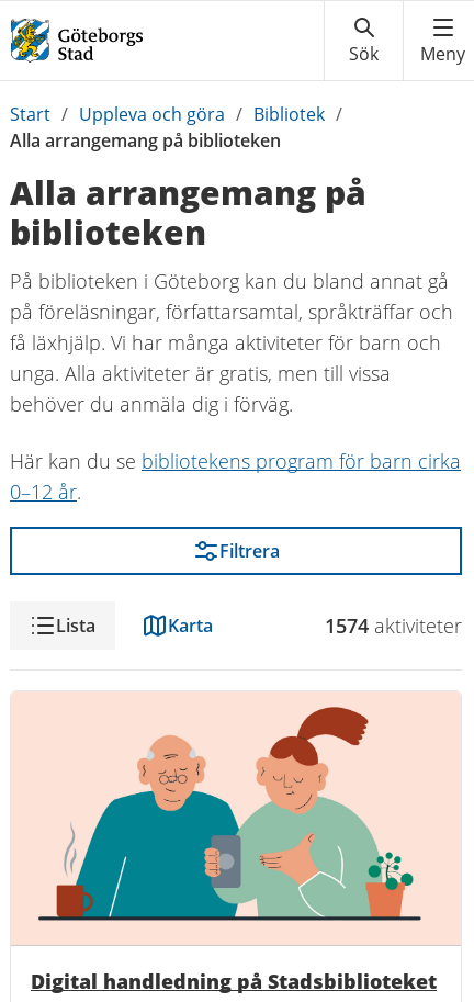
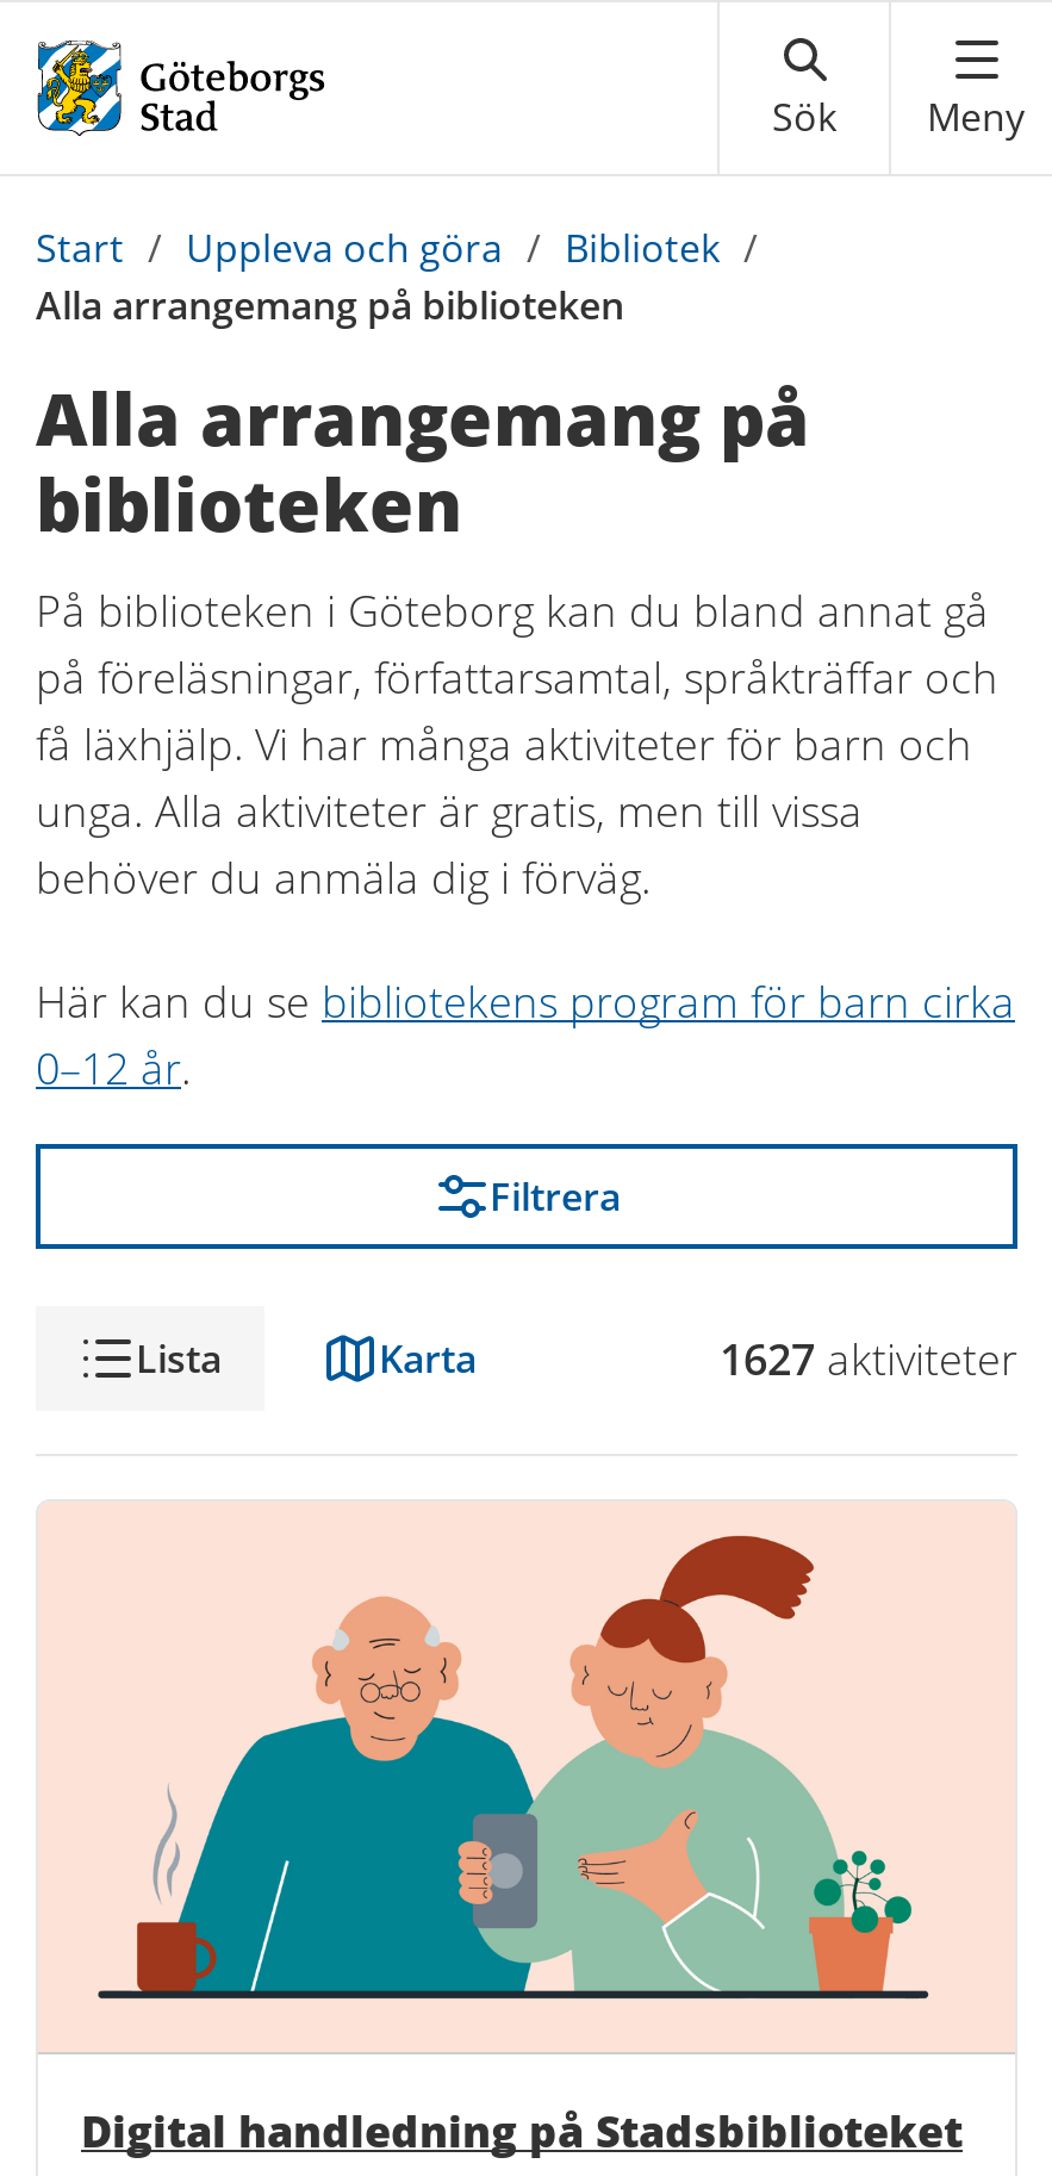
- 1574 aktiviteter
+ 1627 aktiviteter
